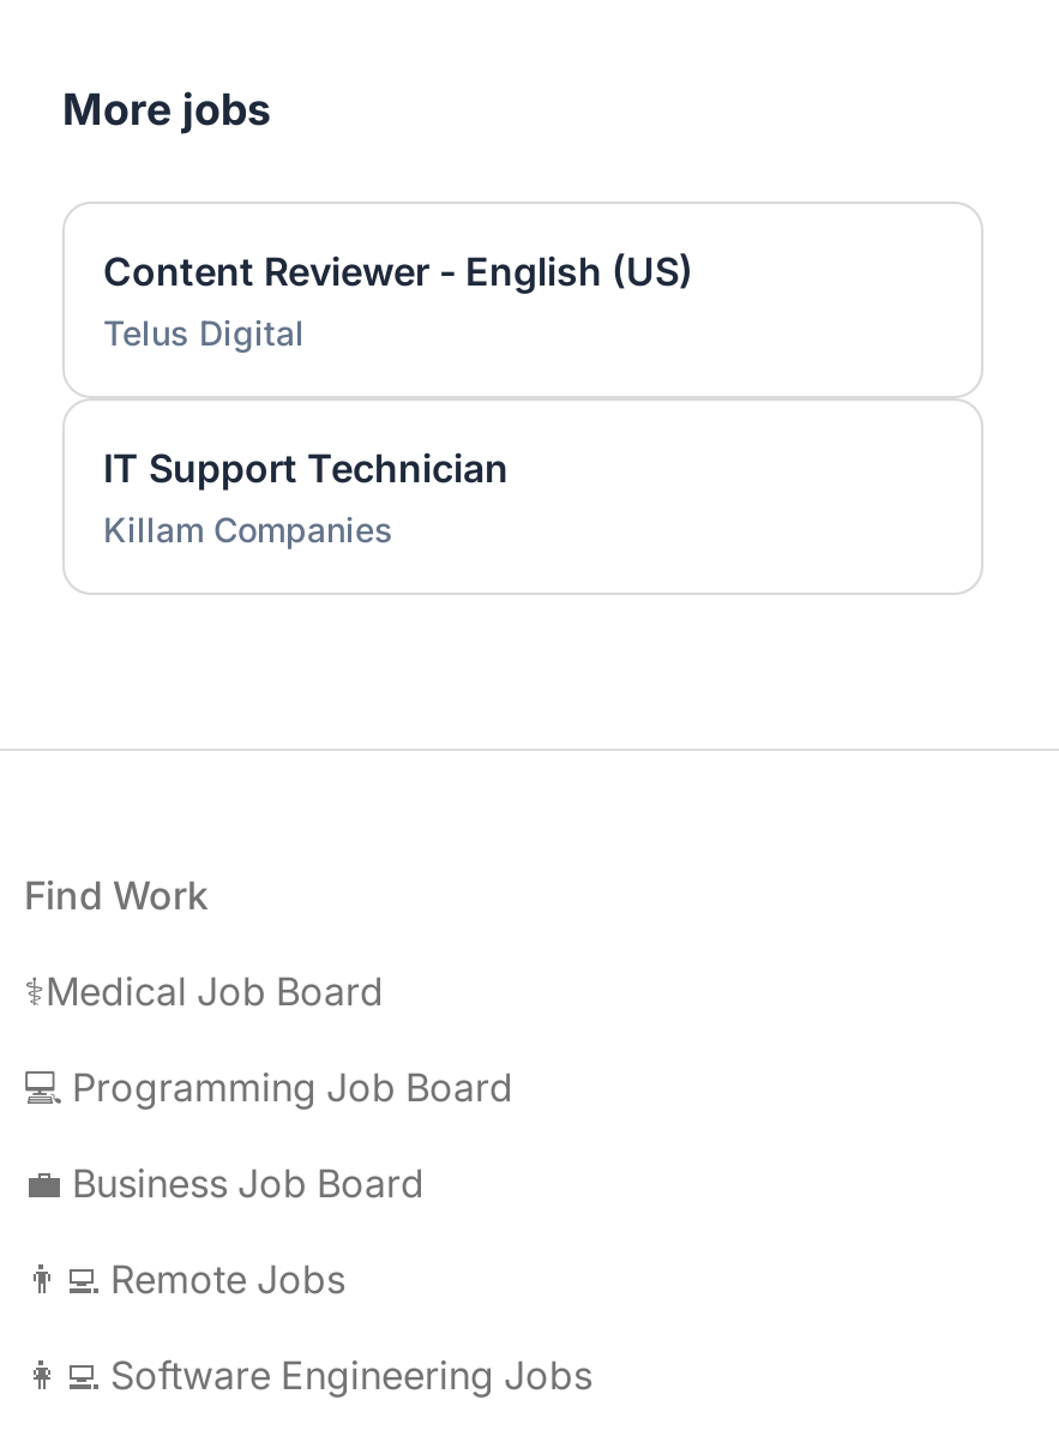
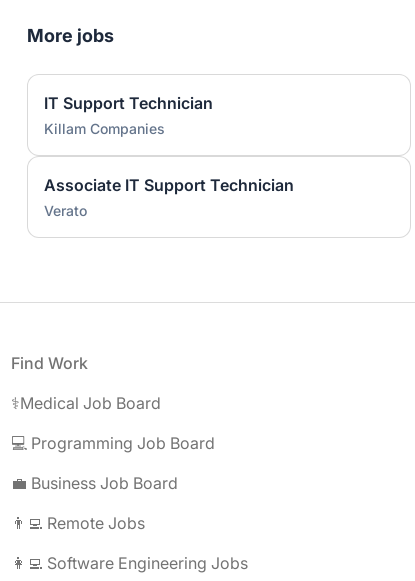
- Content Reviewer - English (US)
- Telus Digital

moved up: IT Support Technician | Killam Companies

+ Associate IT Support Technician
+ Verato
